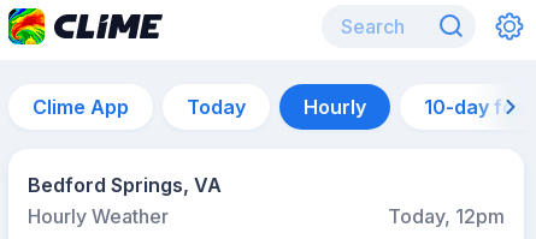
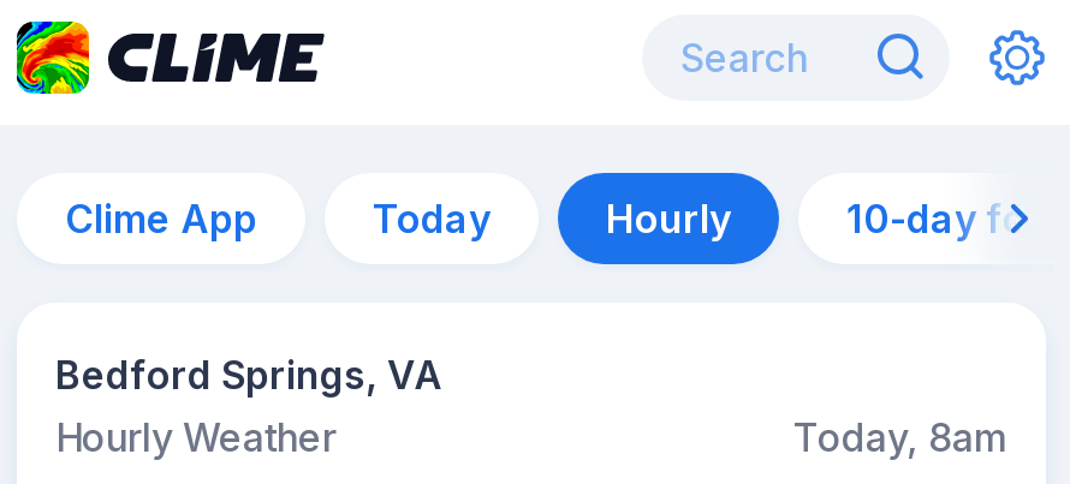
- Today, 12pm
+ Today, 8am
